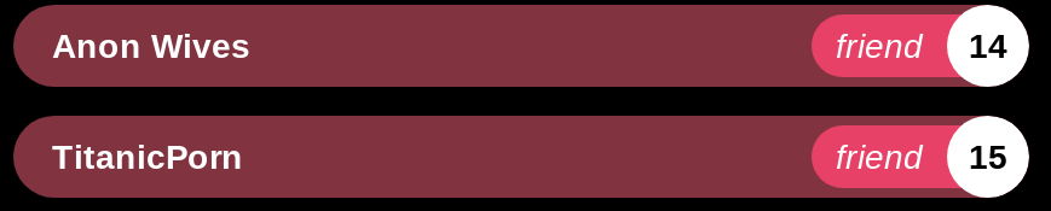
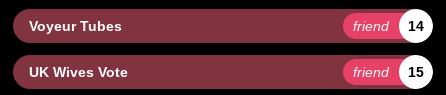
- Anon Wives
+ Voyeur Tubes

- TitanicPorn
+ UK Wives Vote
